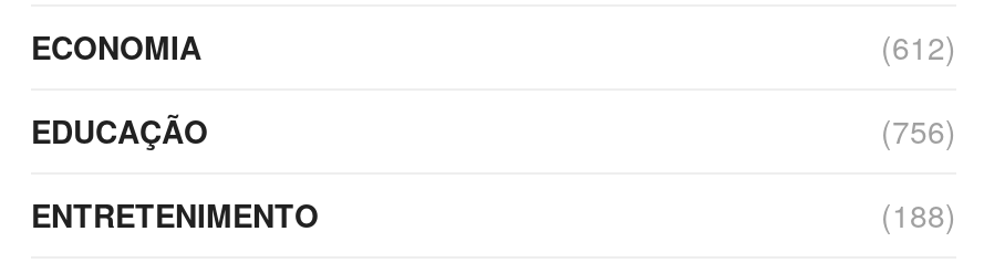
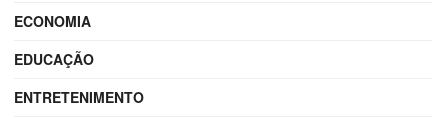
- (612)

- (756)

- (188)
